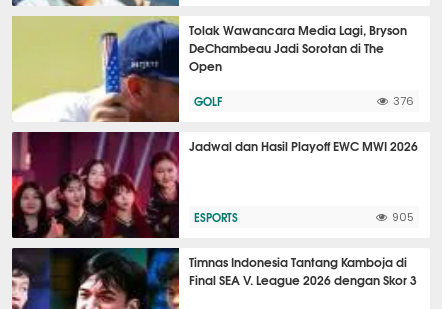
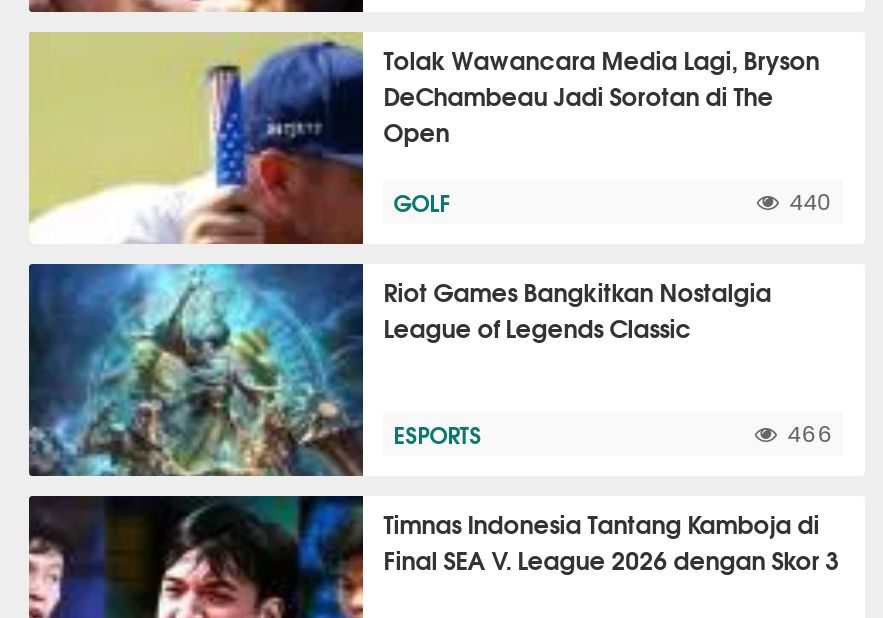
- 376
+ 440

- [image]
- Jadwal dan Hasil Playoff EWC MWI 2026
+ [image]
+ Riot Games Bangkitkan Nostalgia
+ League of Legends Classic

- 905
+ 466
